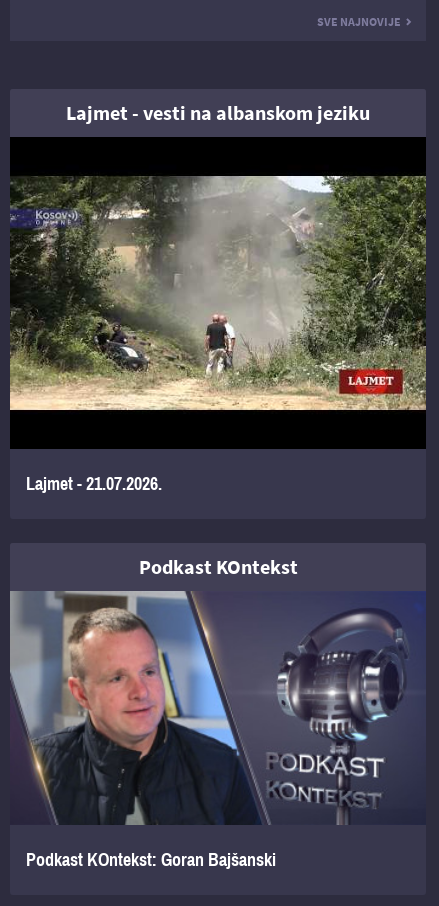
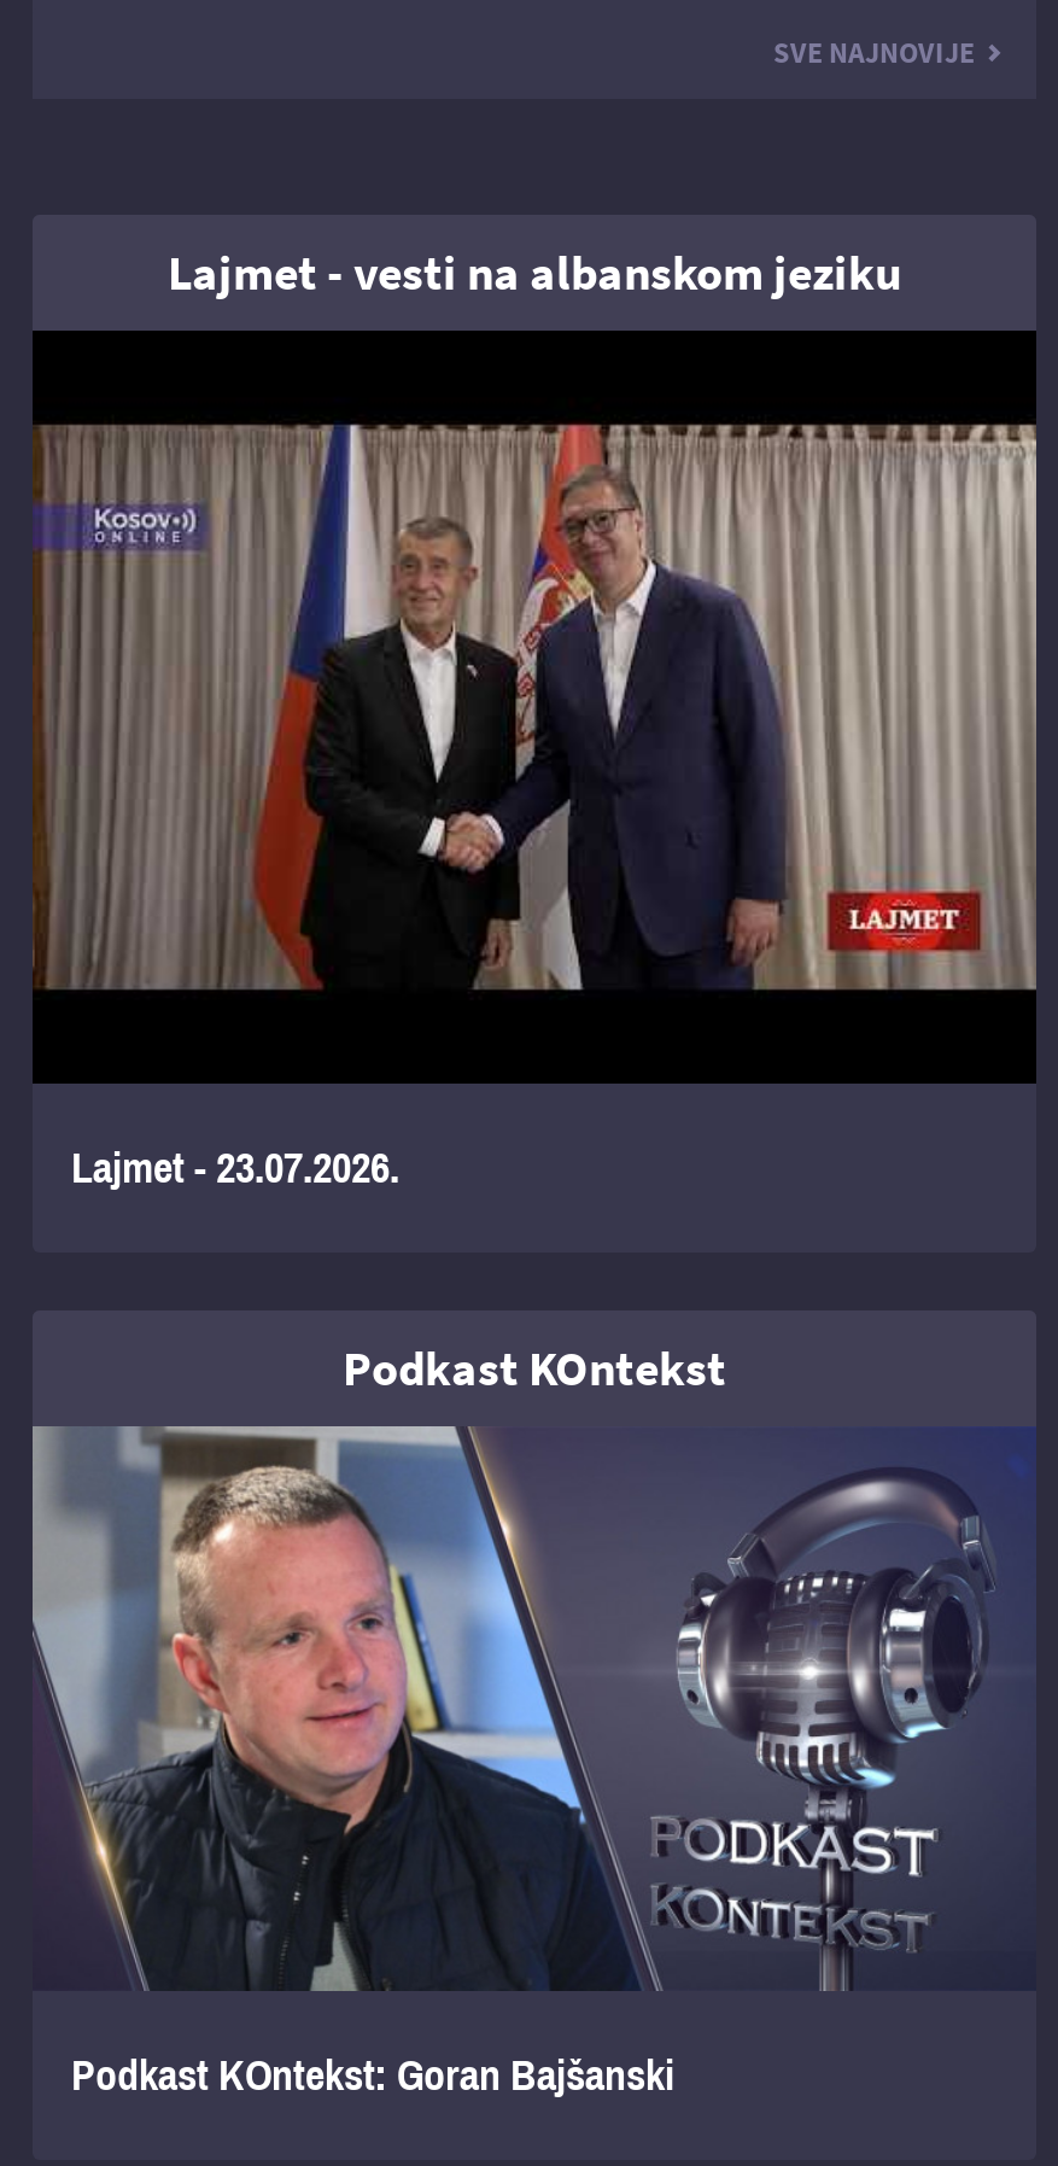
- [image]
+ [image]

- Lajmet - 21.07.2026.
+ Lajmet - 23.07.2026.
